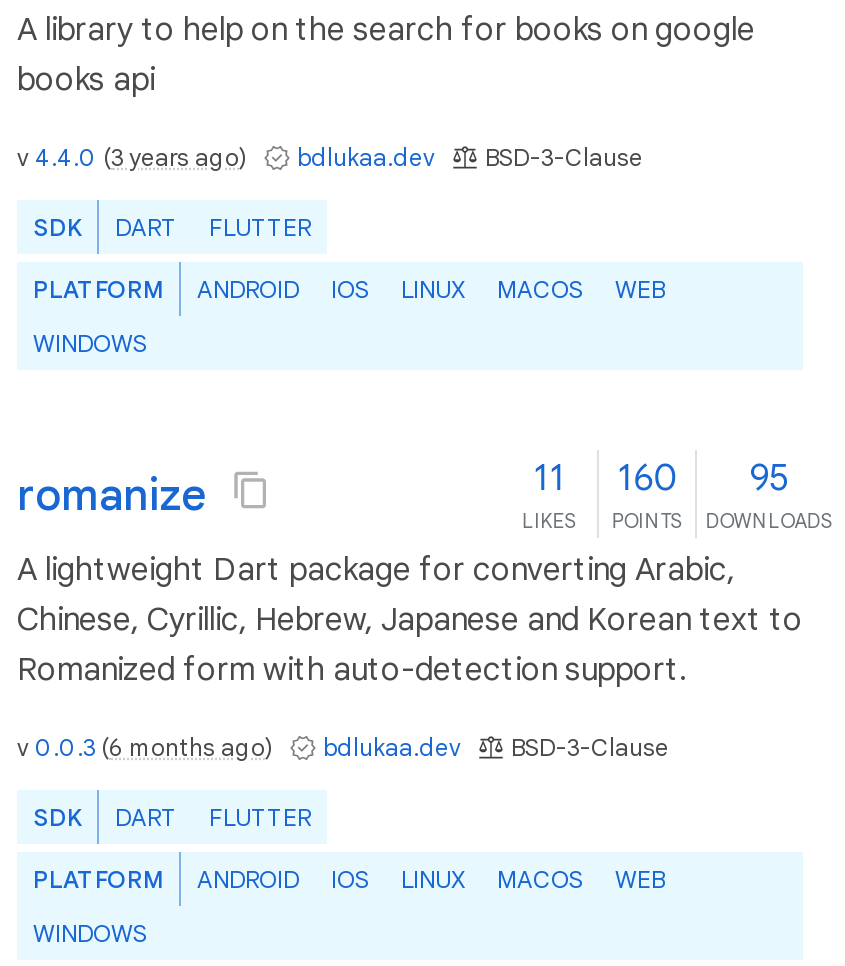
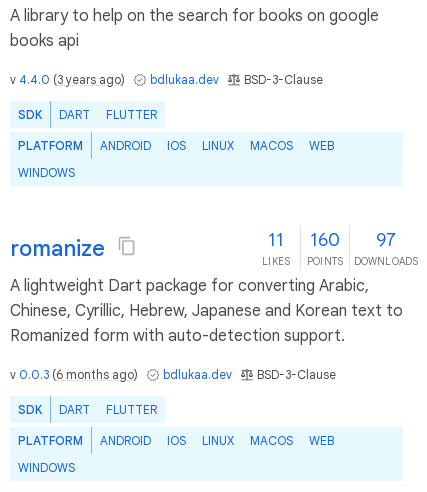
- 11 160 95
+ 11 160 97
